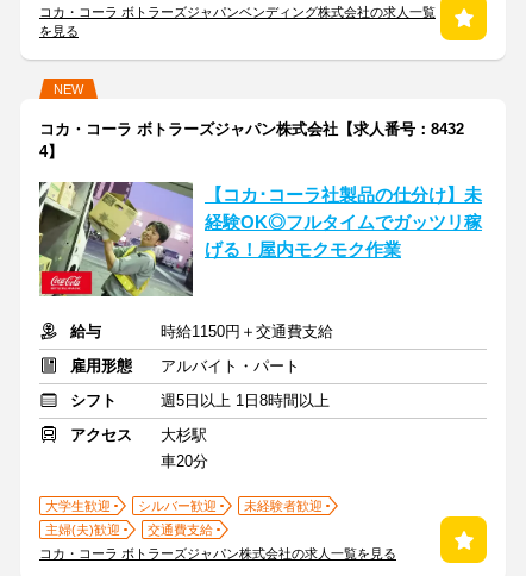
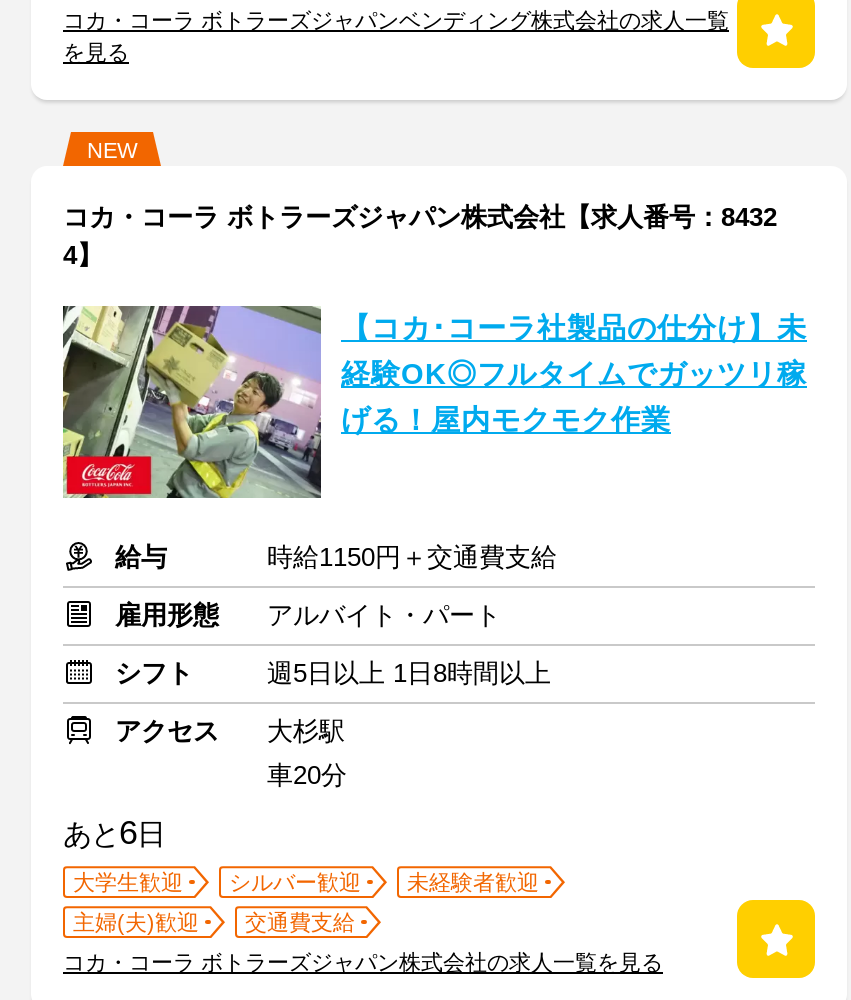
+ あと6日
